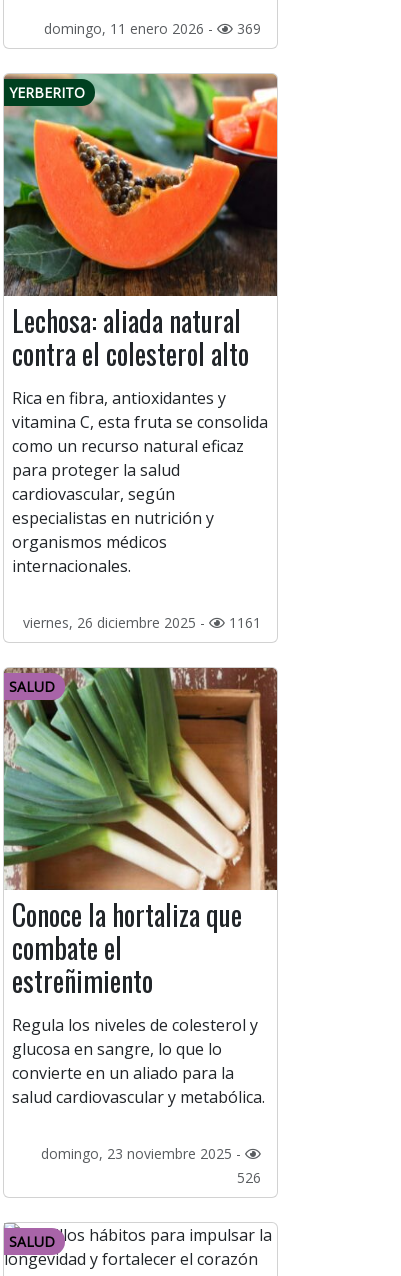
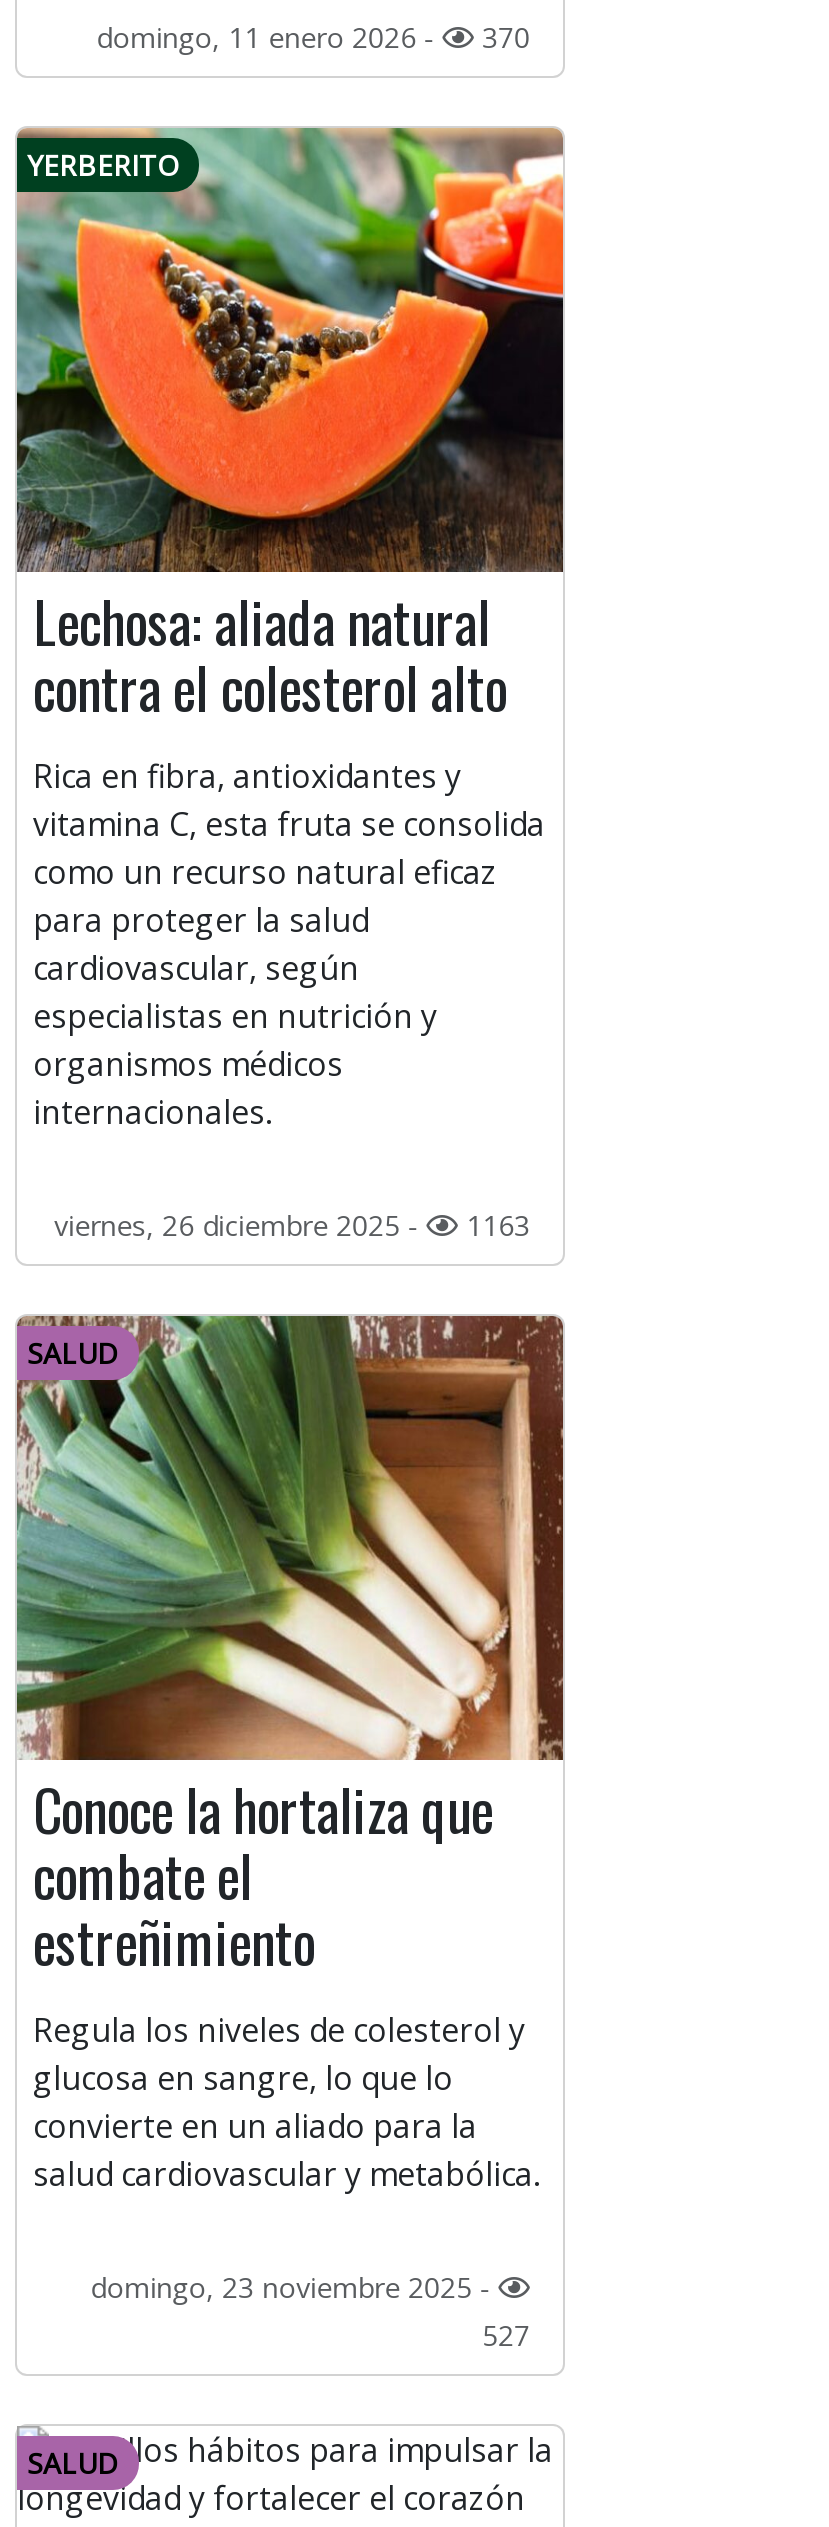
- domingo, 11 enero 2026 - 369
+ domingo, 11 enero 2026 - 370

- viernes, 26 diciembre 2025 - 1161
+ viernes, 26 diciembre 2025 - 1163

- 526
+ 527
